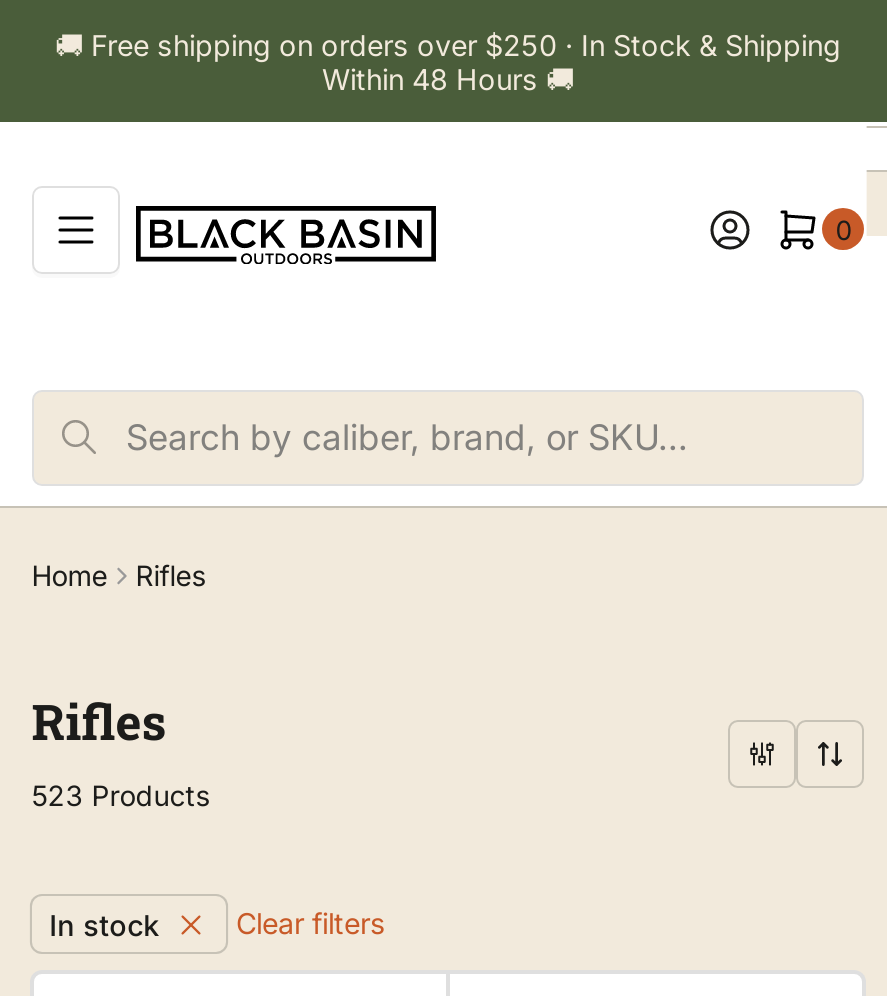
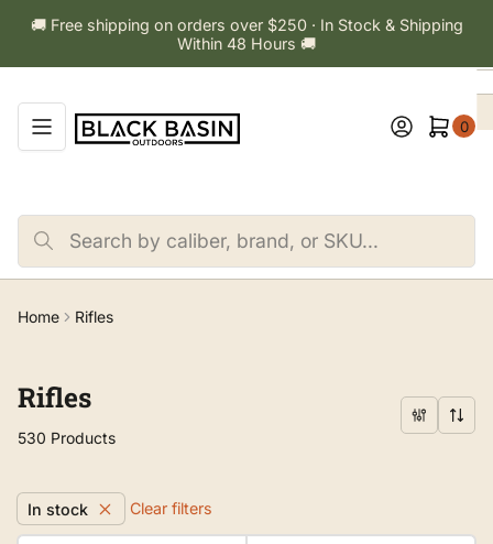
- 523 Products
+ 530 Products
